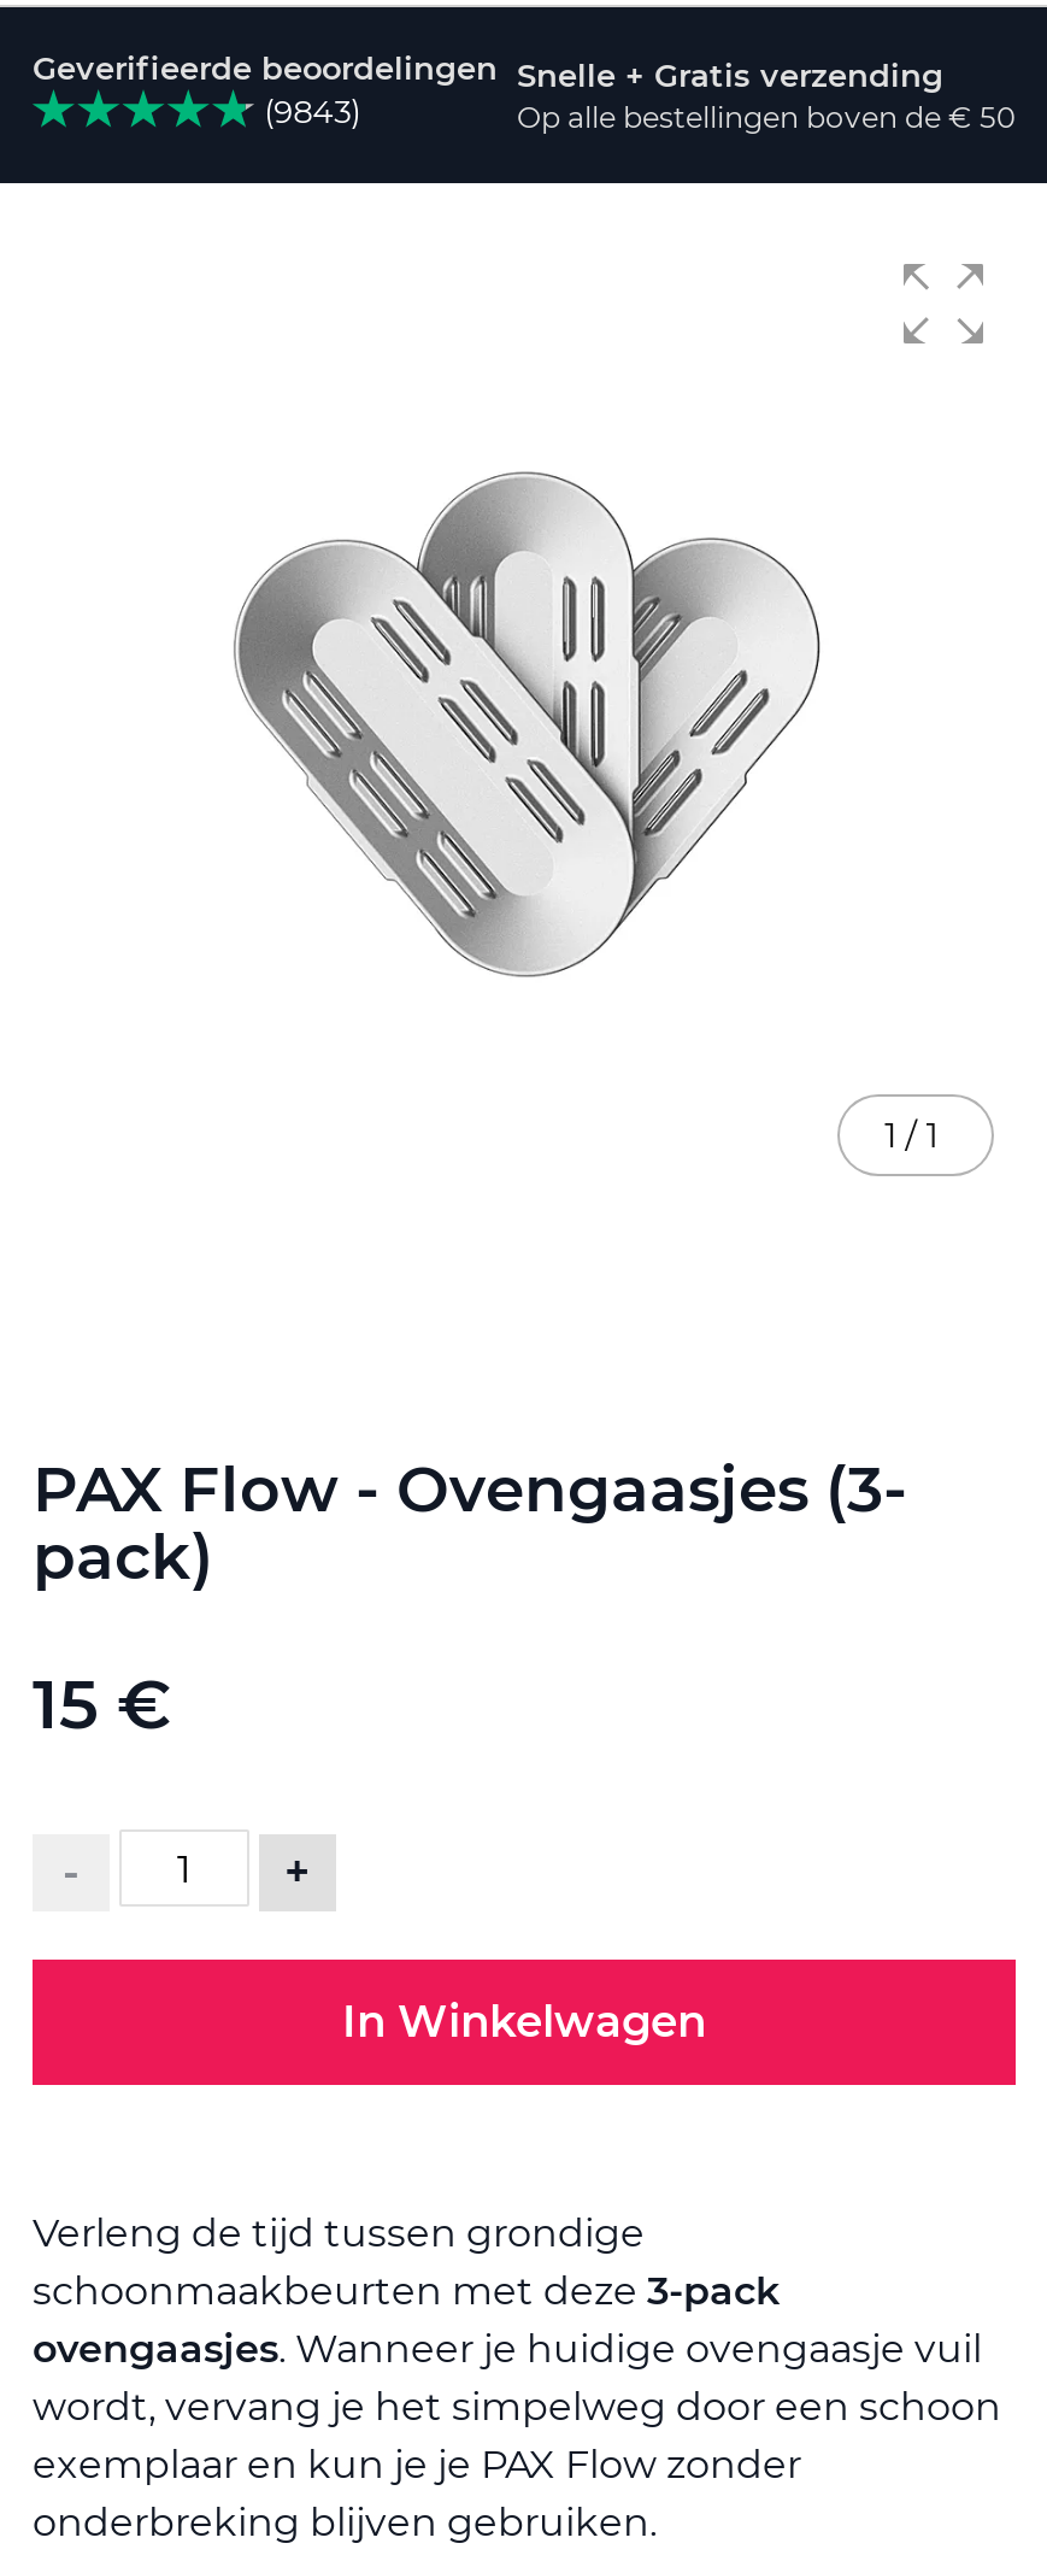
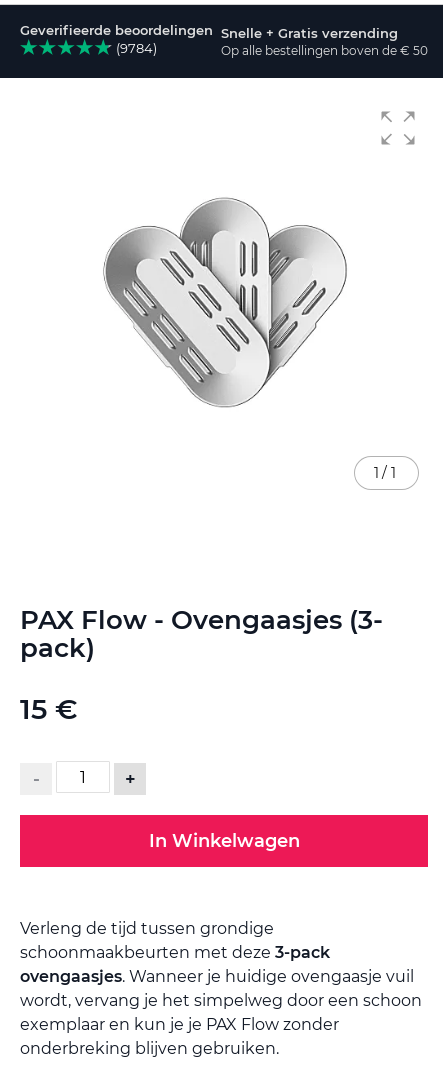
- (9843)
+ (9784)
